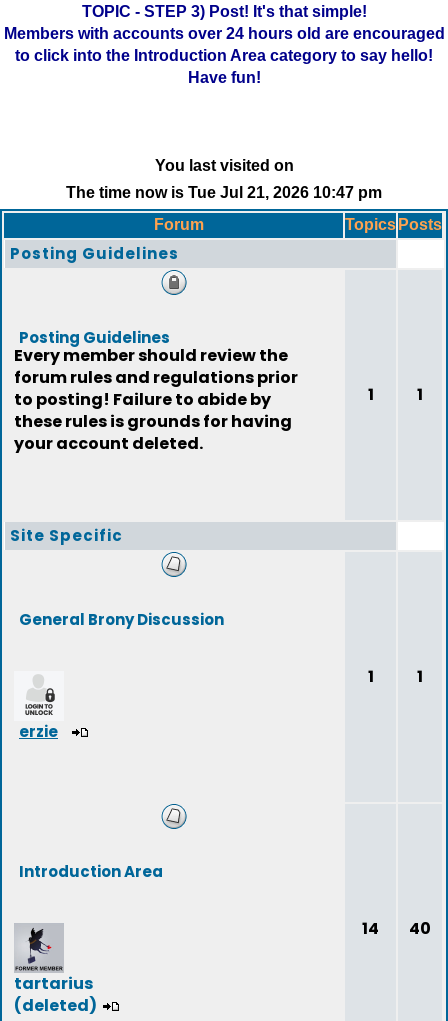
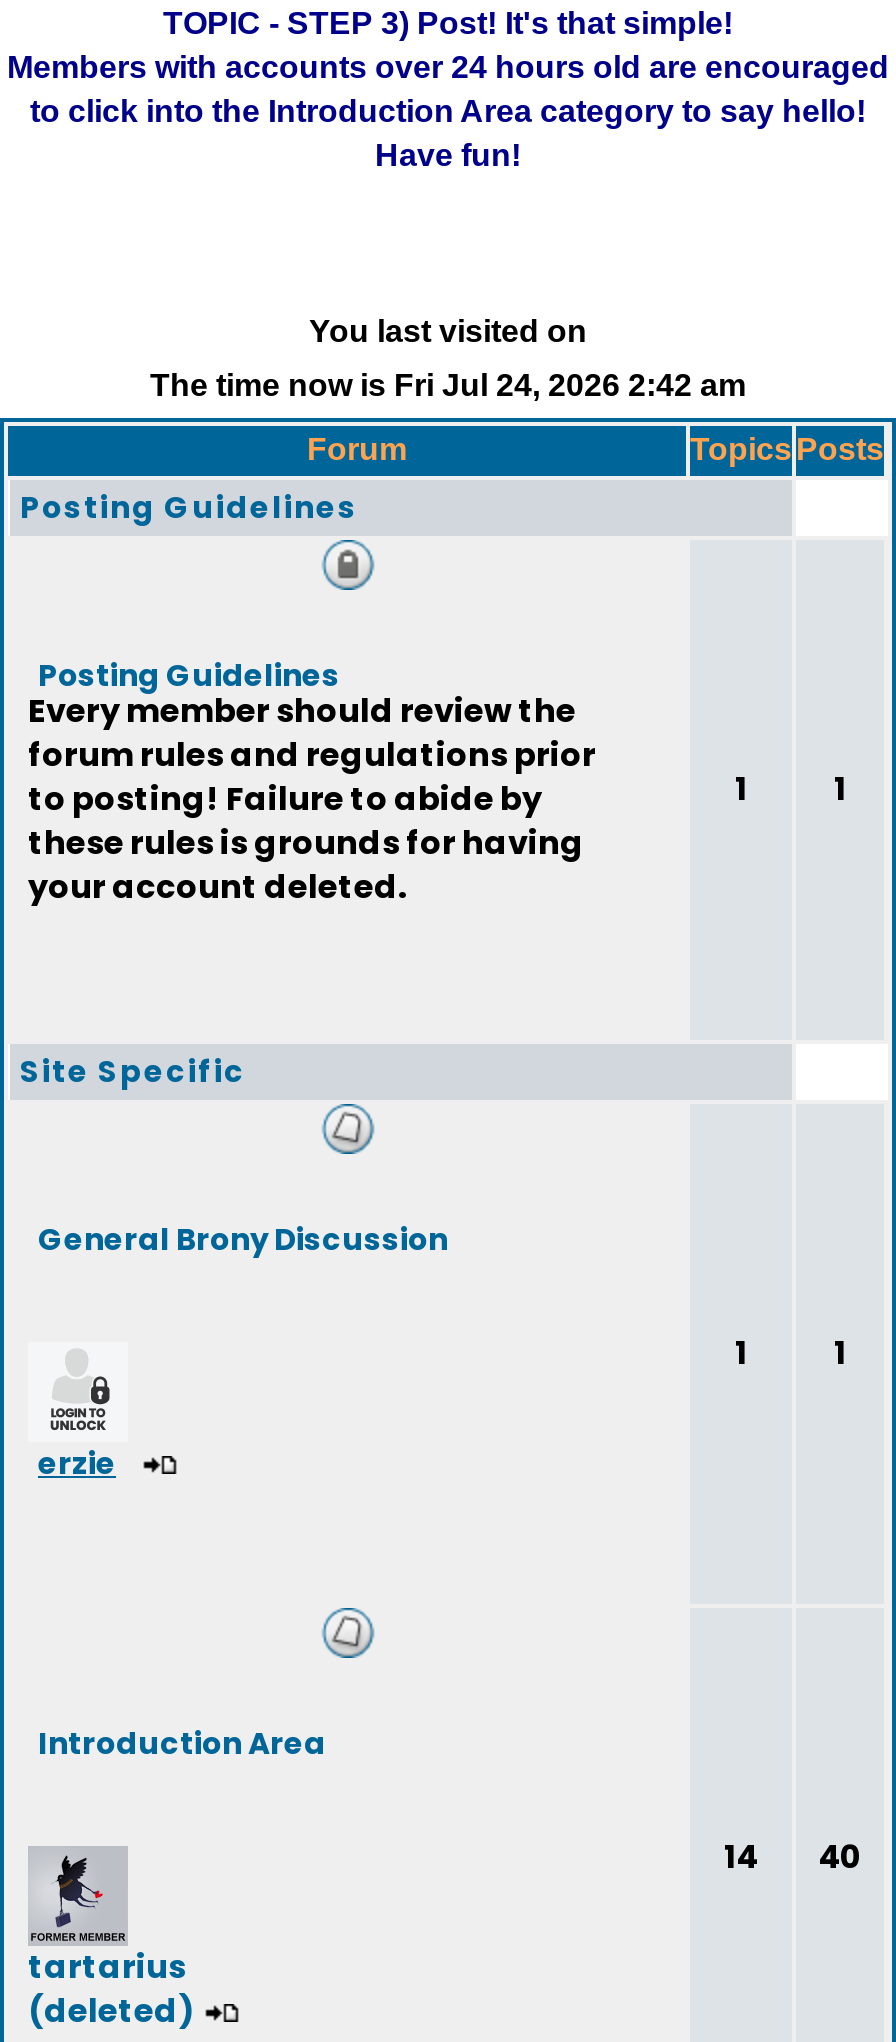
- The time now is Tue Jul 21, 2026 10:47 pm
+ The time now is Fri Jul 24, 2026 2:42 am
